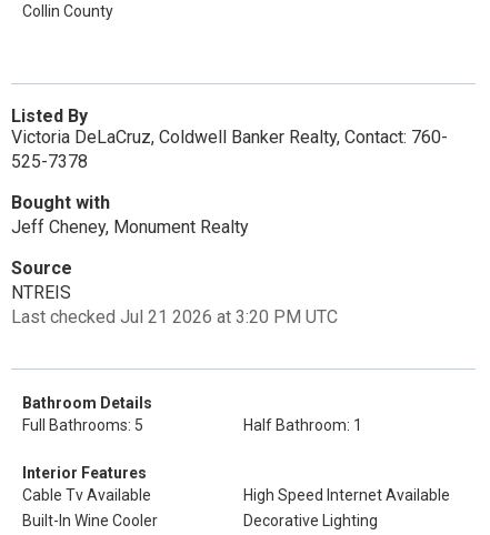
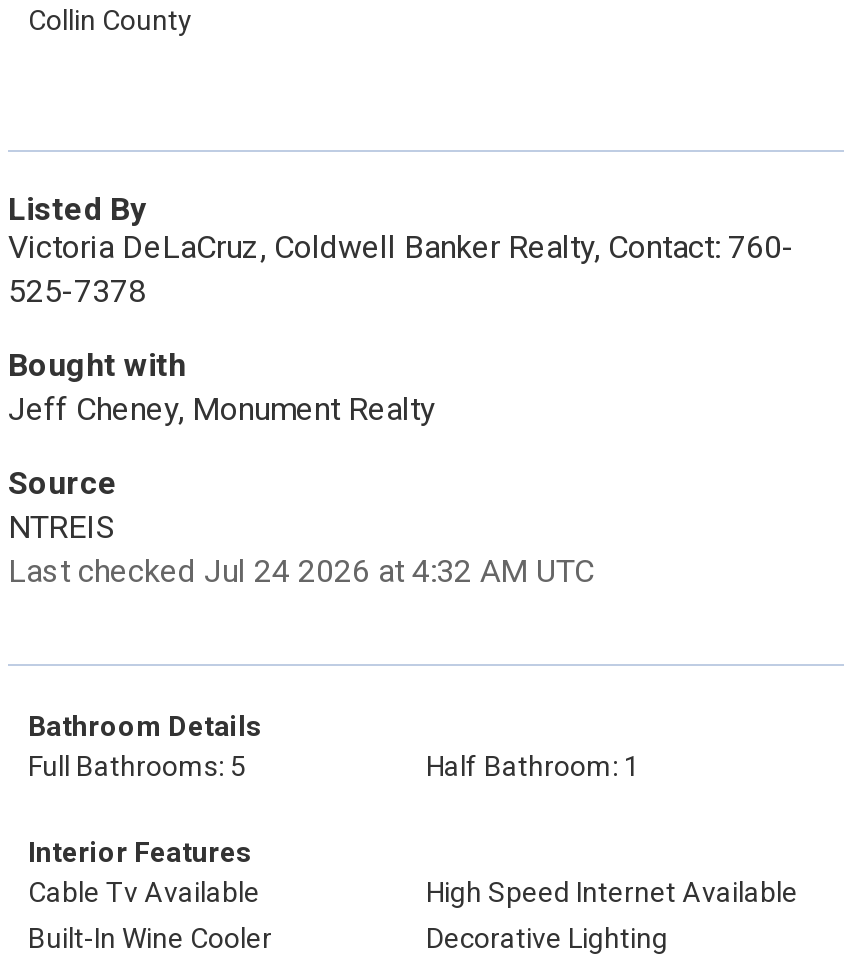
- Last checked Jul 21 2026 at 3:20 PM UTC
+ Last checked Jul 24 2026 at 4:32 AM UTC
